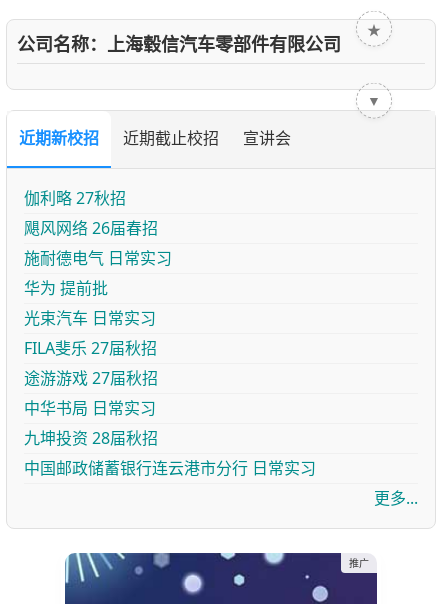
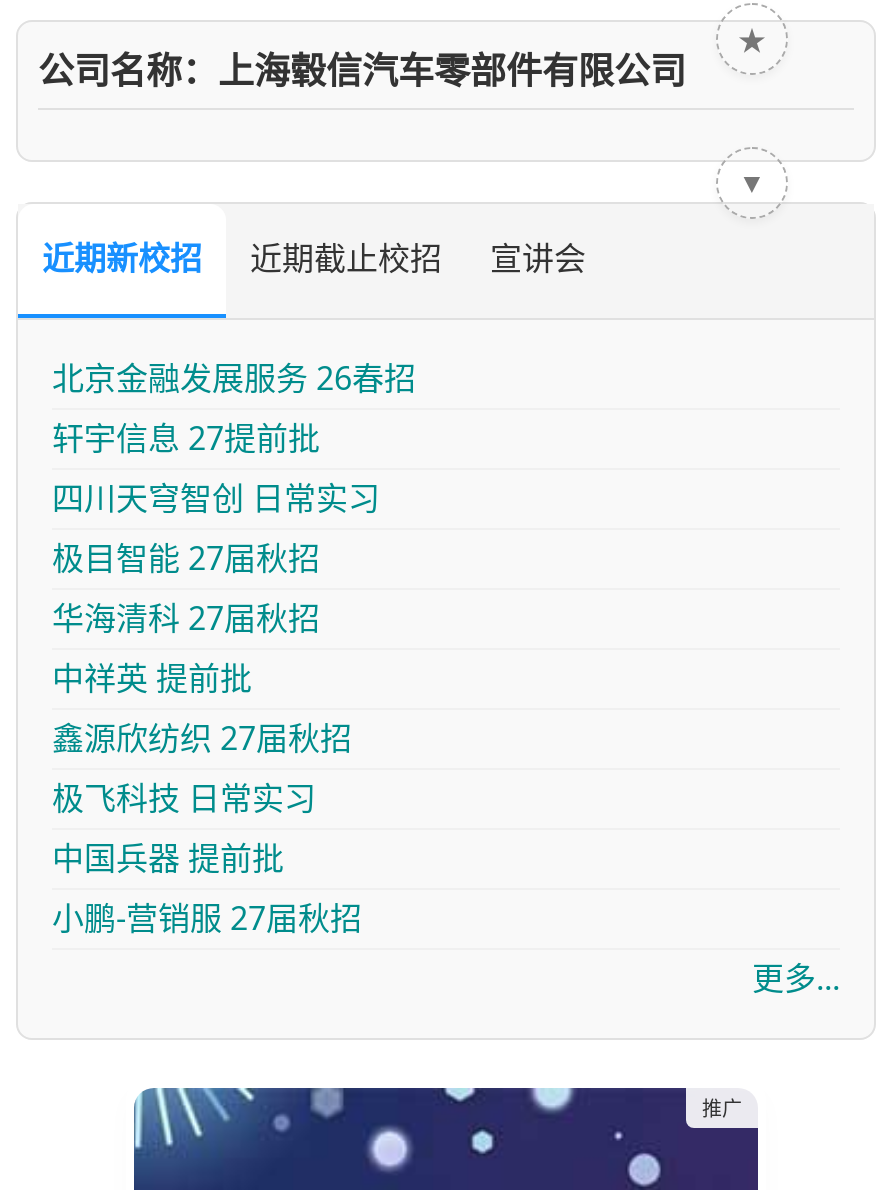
- 伽利略 27秋招
- 飓风网络 26届春招
- 施耐德电气 日常实习
- 华为 提前批
- 光束汽车 日常实习
- FILA斐乐 27届秋招
- 途游游戏 27届秋招
- 中华书局 日常实习
- 九坤投资 28届秋招
- 中国邮政储蓄银行连云港市分行 日常实习
+ 北京金融发展服务 26春招
+ 轩宇信息 27提前批
+ 四川天穹智创 日常实习
+ 极目智能 27届秋招
+ 华海清科 27届秋招
+ 中祥英 提前批
+ 鑫源欣纺织 27届秋招
+ 极飞科技 日常实习
+ 中国兵器 提前批
+ 小鹏-营销服 27届秋招
